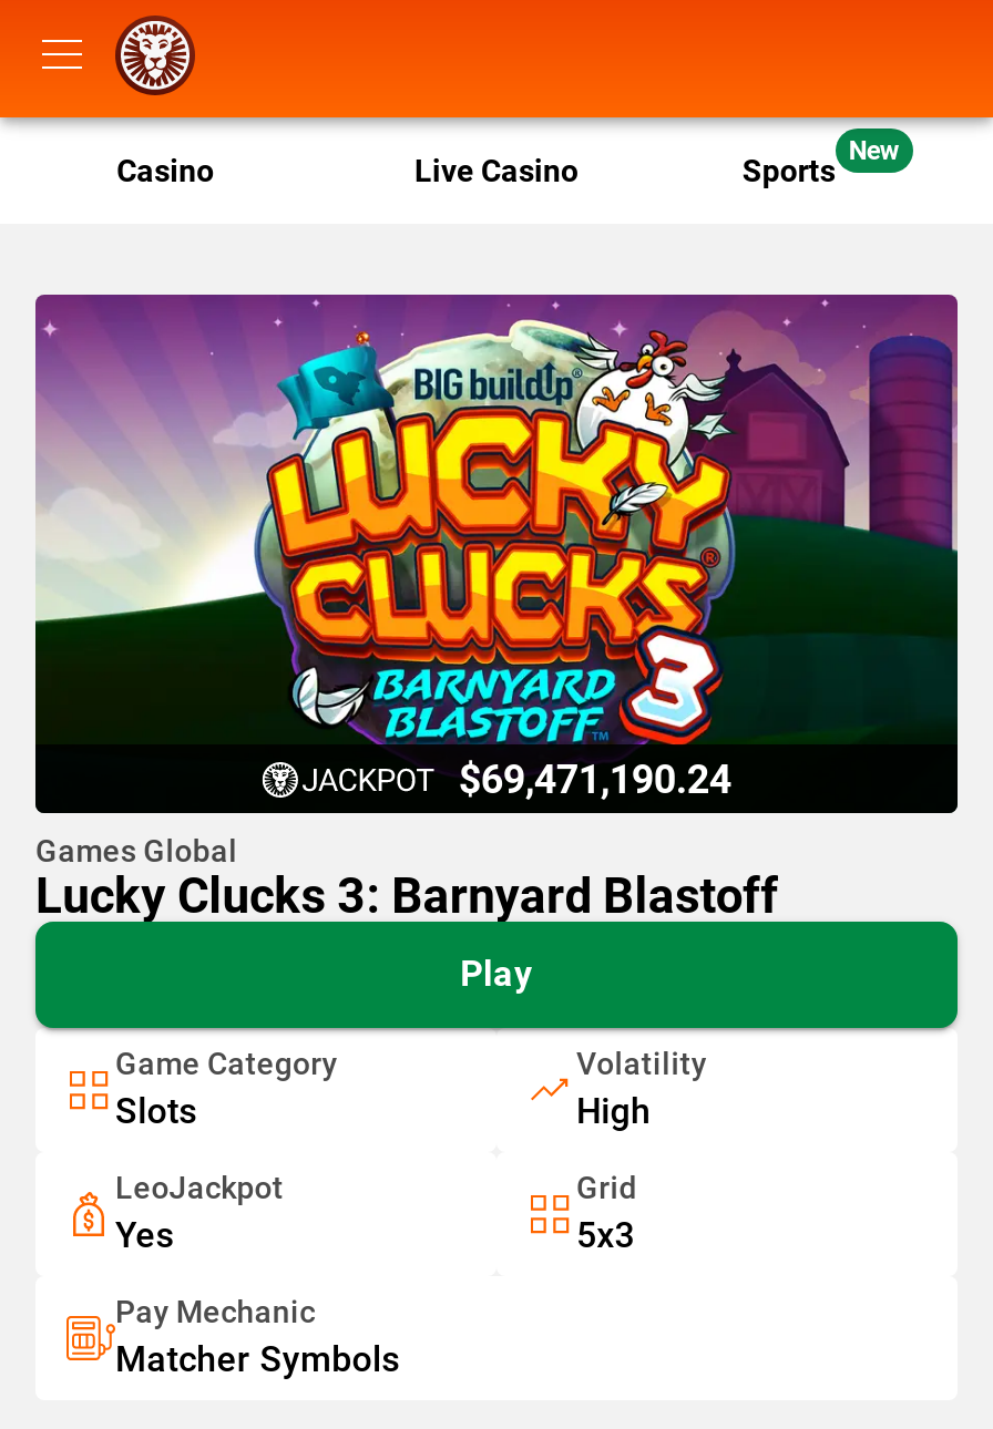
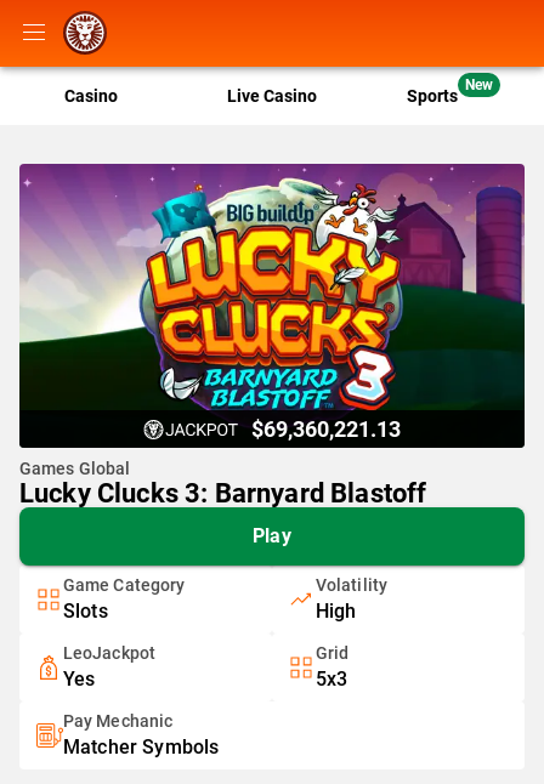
- $69,471,190.24
+ $69,360,221.13
